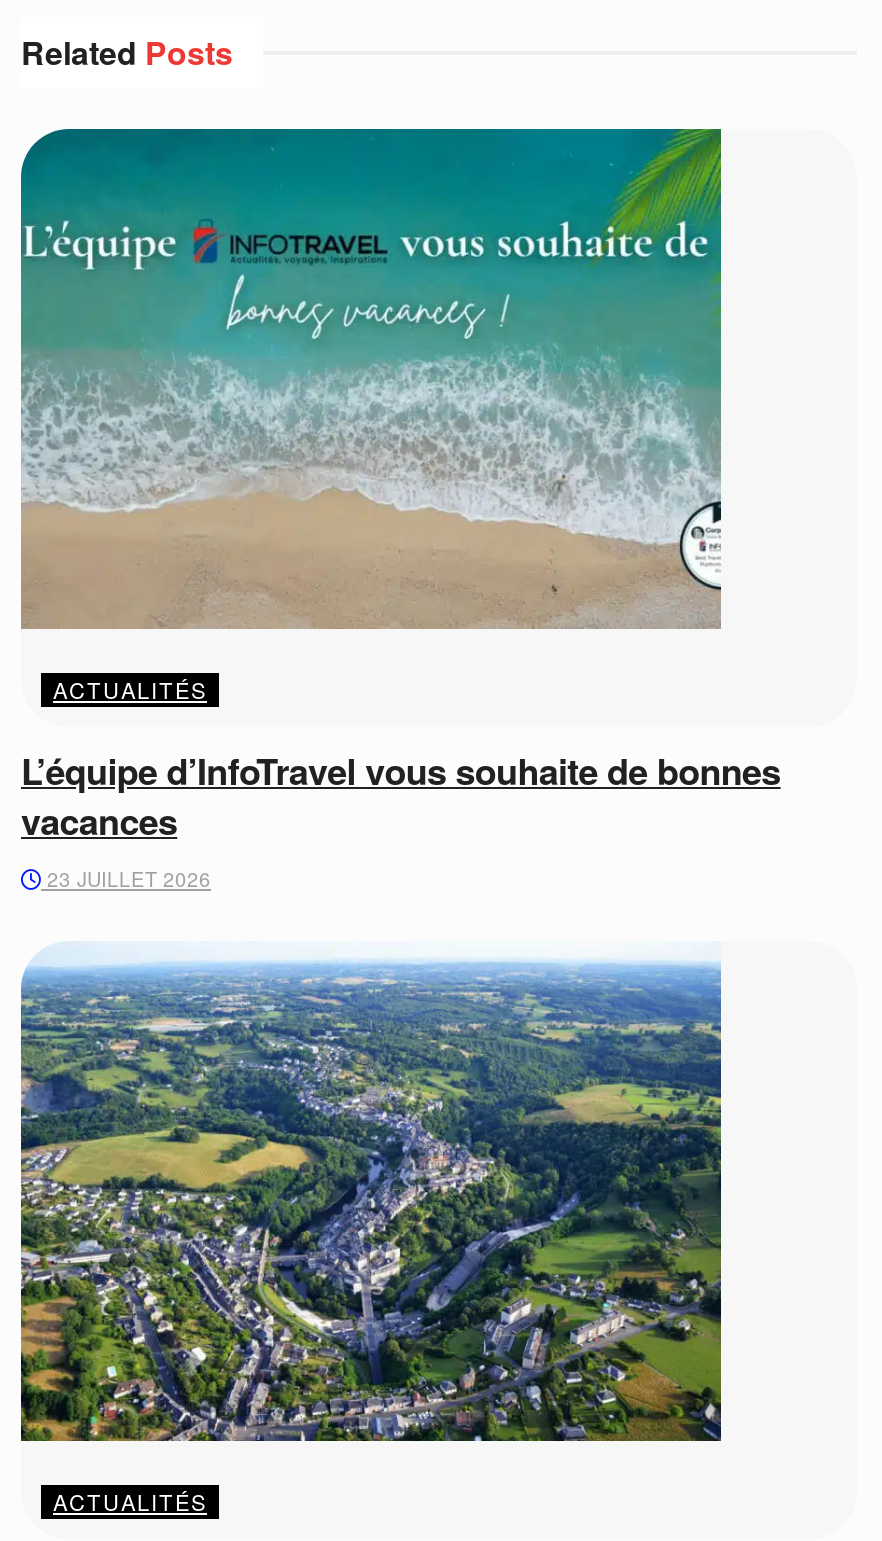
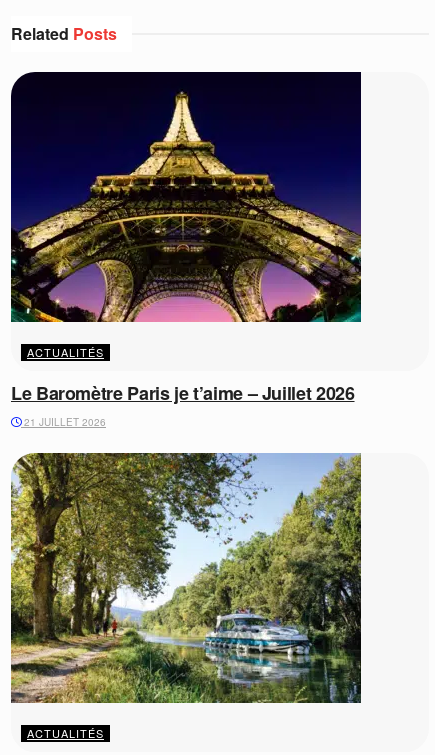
- [image]
+ [image]

- L’équipe d’InfoTravel vous souhaite de bonnes
- vacances
- 23 JUILLET 2026
+ Le Baromètre Paris je t’aime – Juillet 2026
+ 21 JUILLET 2026

- [image]
+ [image]
